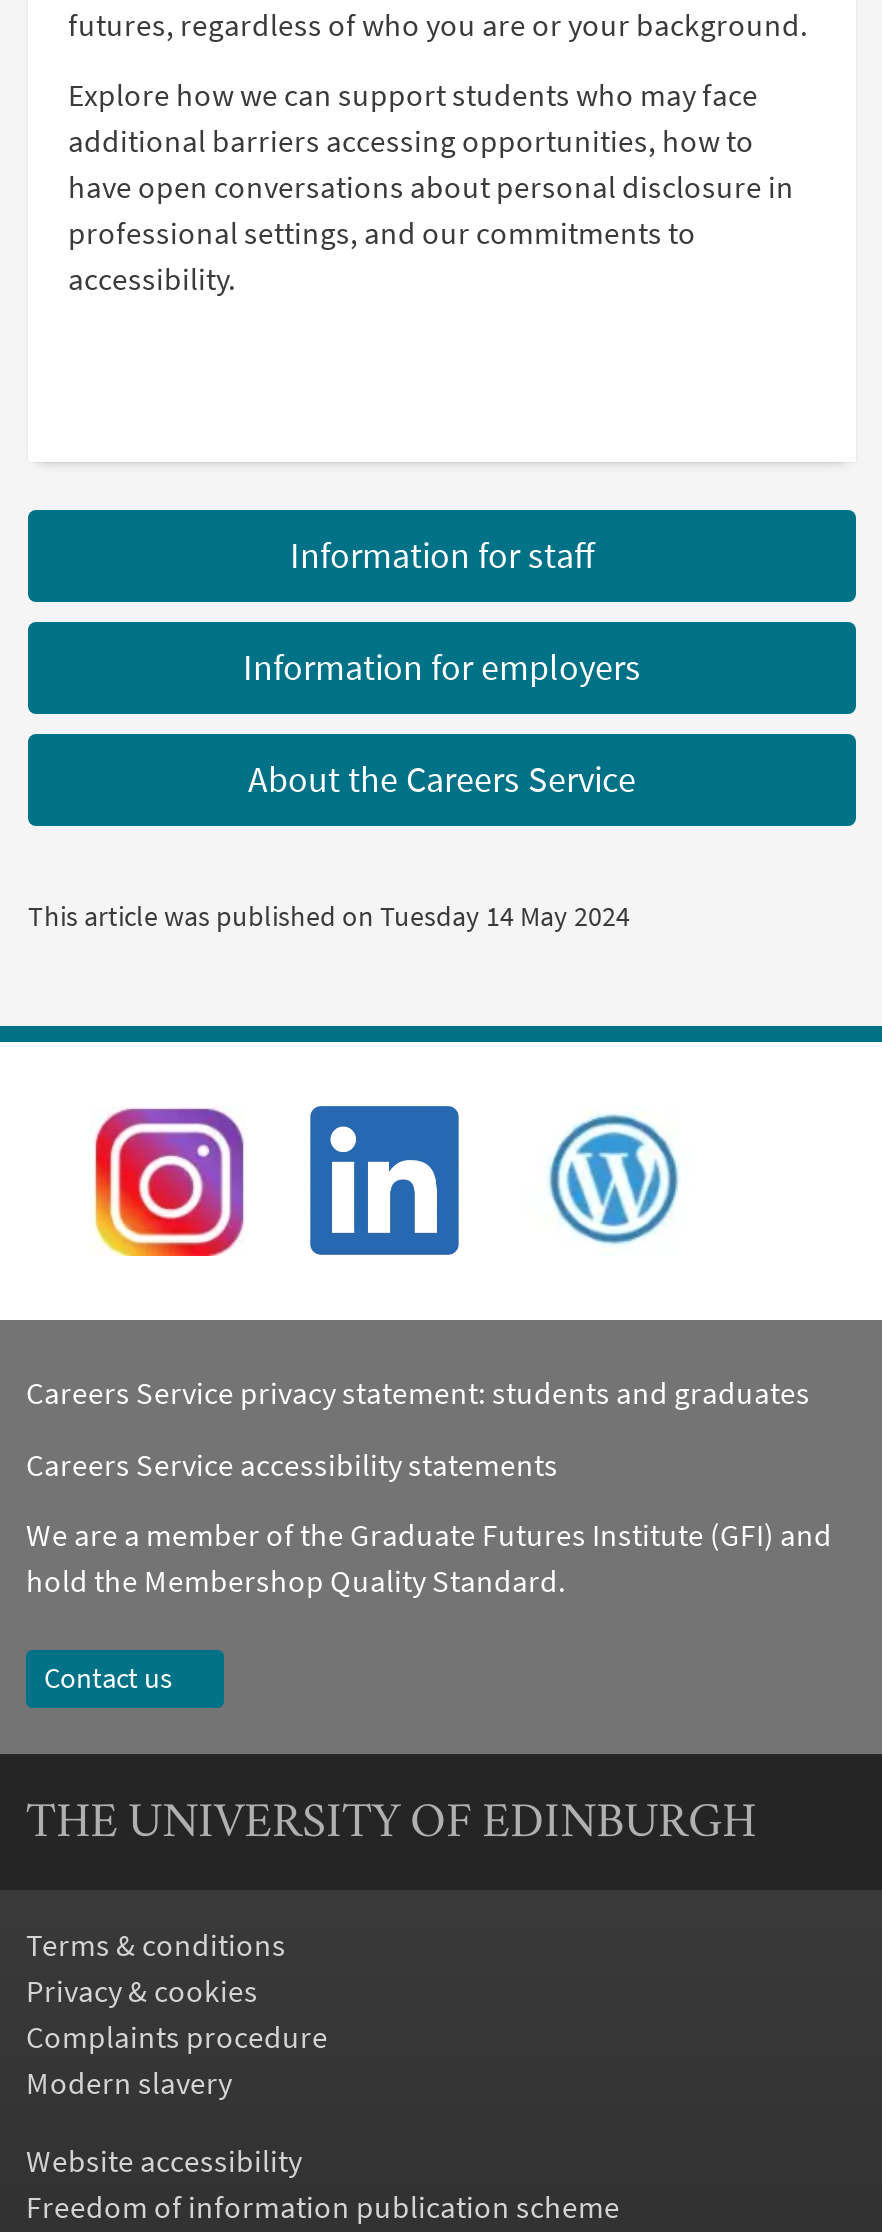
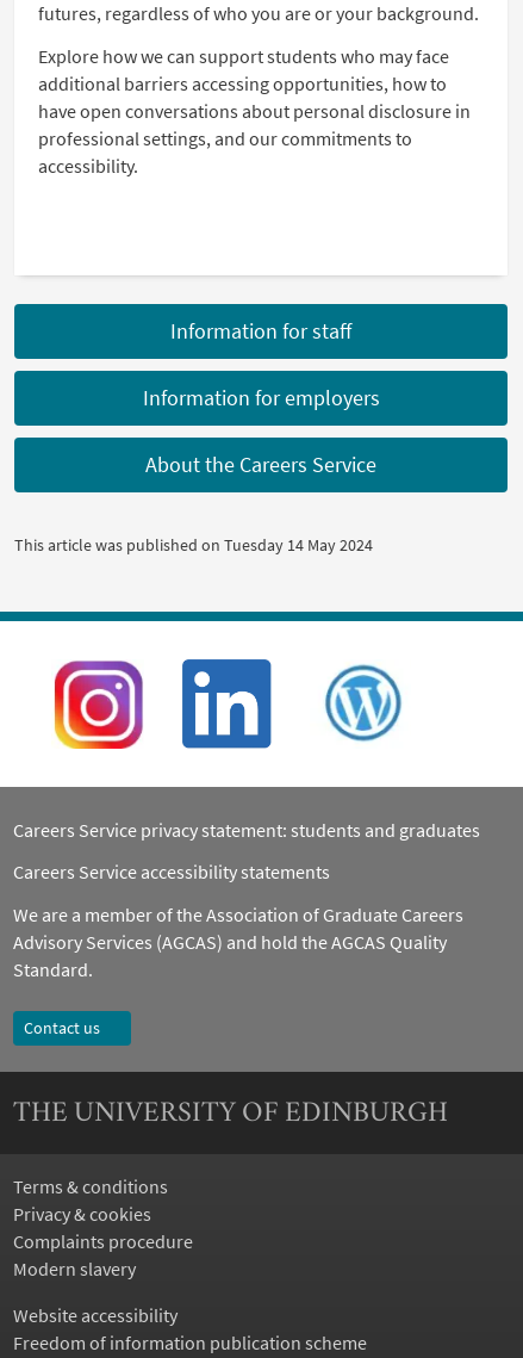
- We are a member of the Graduate Futures Institute (GFI) and
- hold the Membershop Quality Standard.
+ We are a member of the Association of Graduate Careers
+ Advisory Services (AGCAS) and hold the AGCAS Quality
+ Standard.
